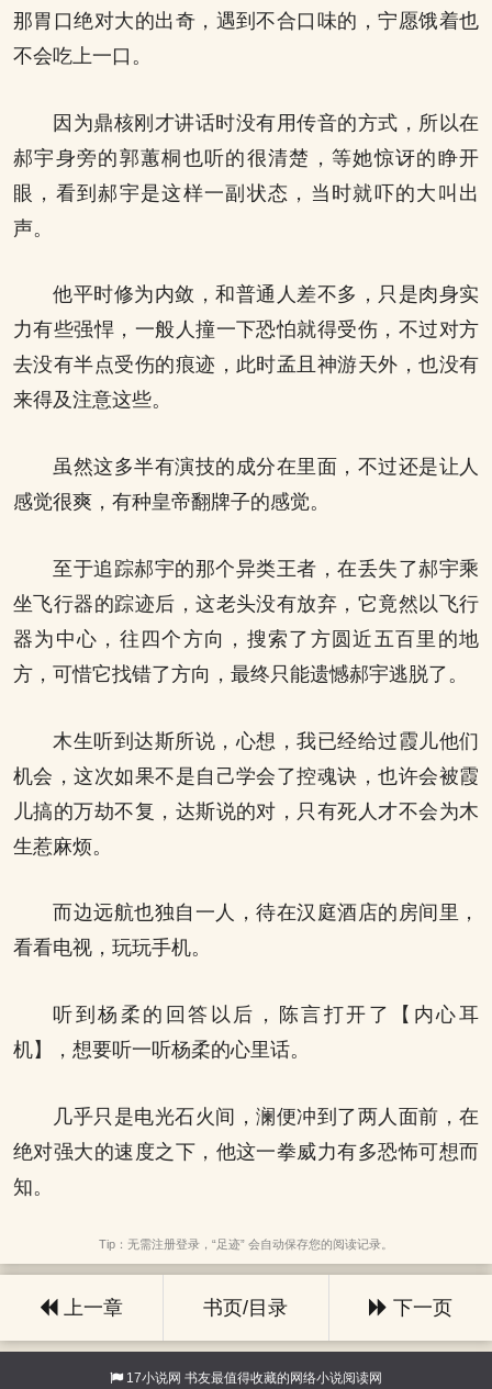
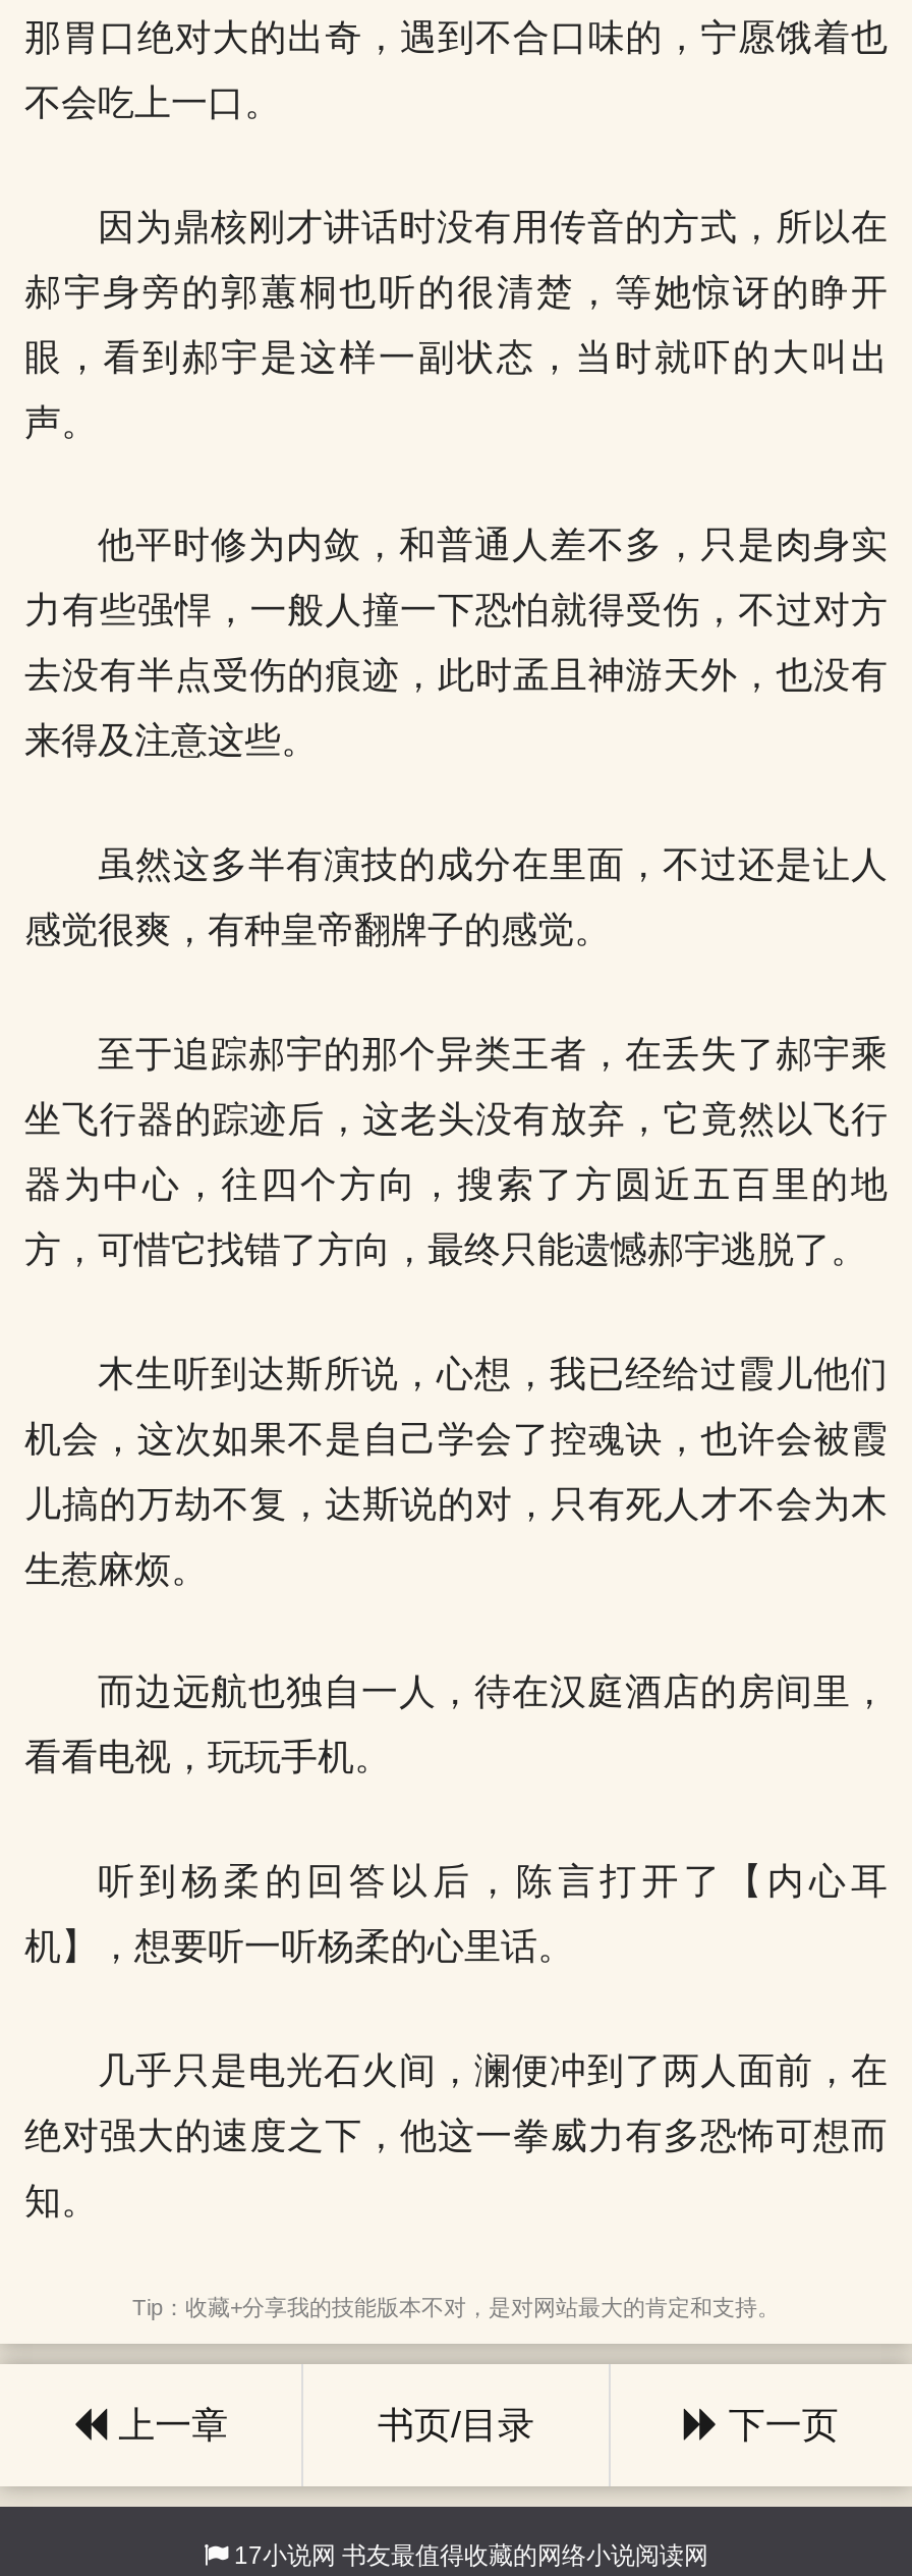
- Tip：无需注册登录，“足迹” 会自动保存您的阅读记录。
+ Tip：收藏+分享我的技能版本不对，是对网站最大的肯定和支持。
